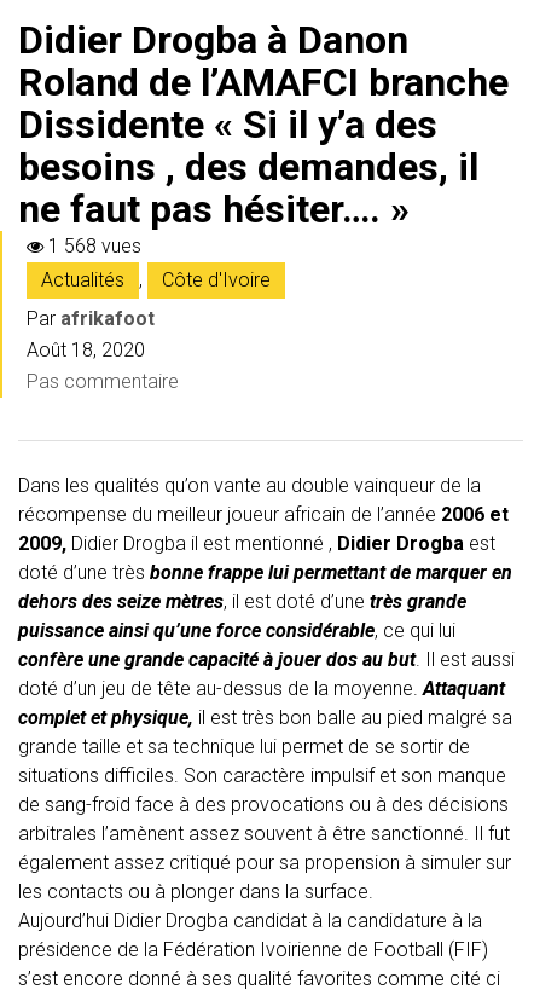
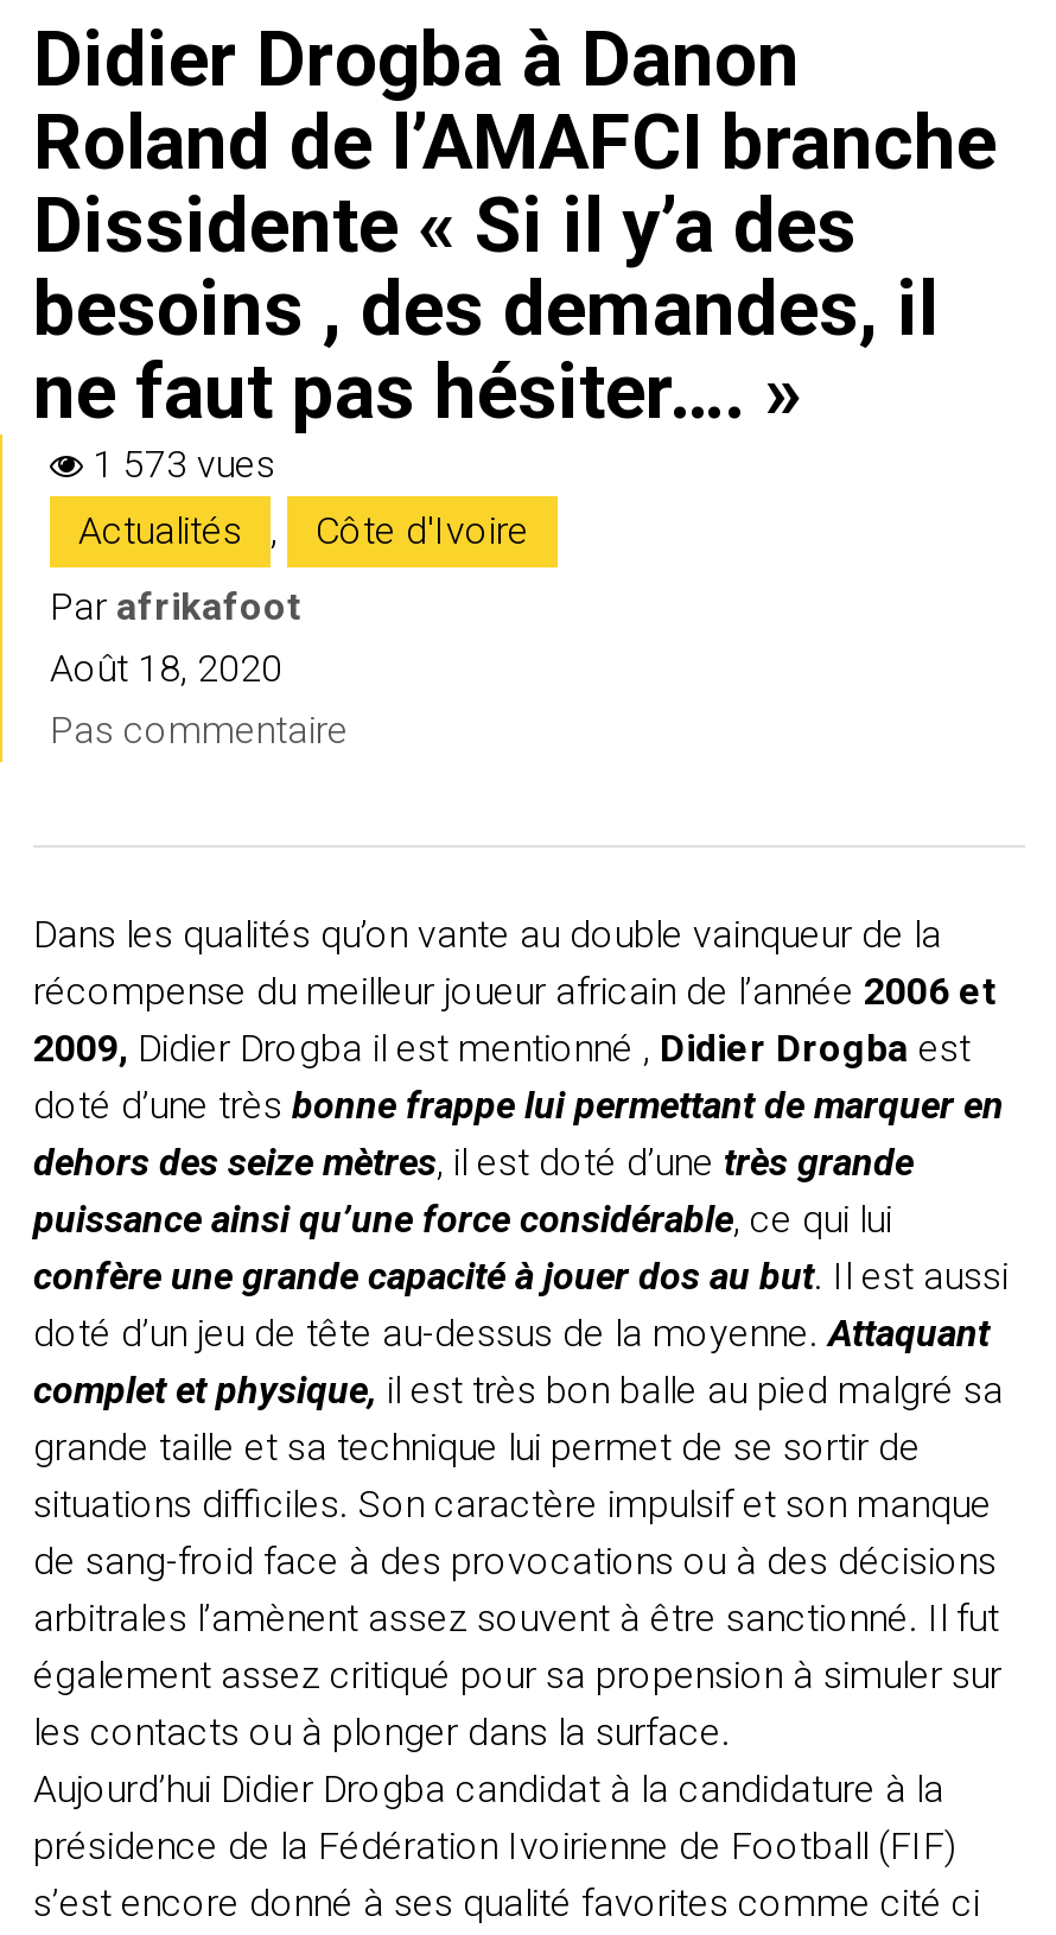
- 1 568 vues
+ 1 573 vues
